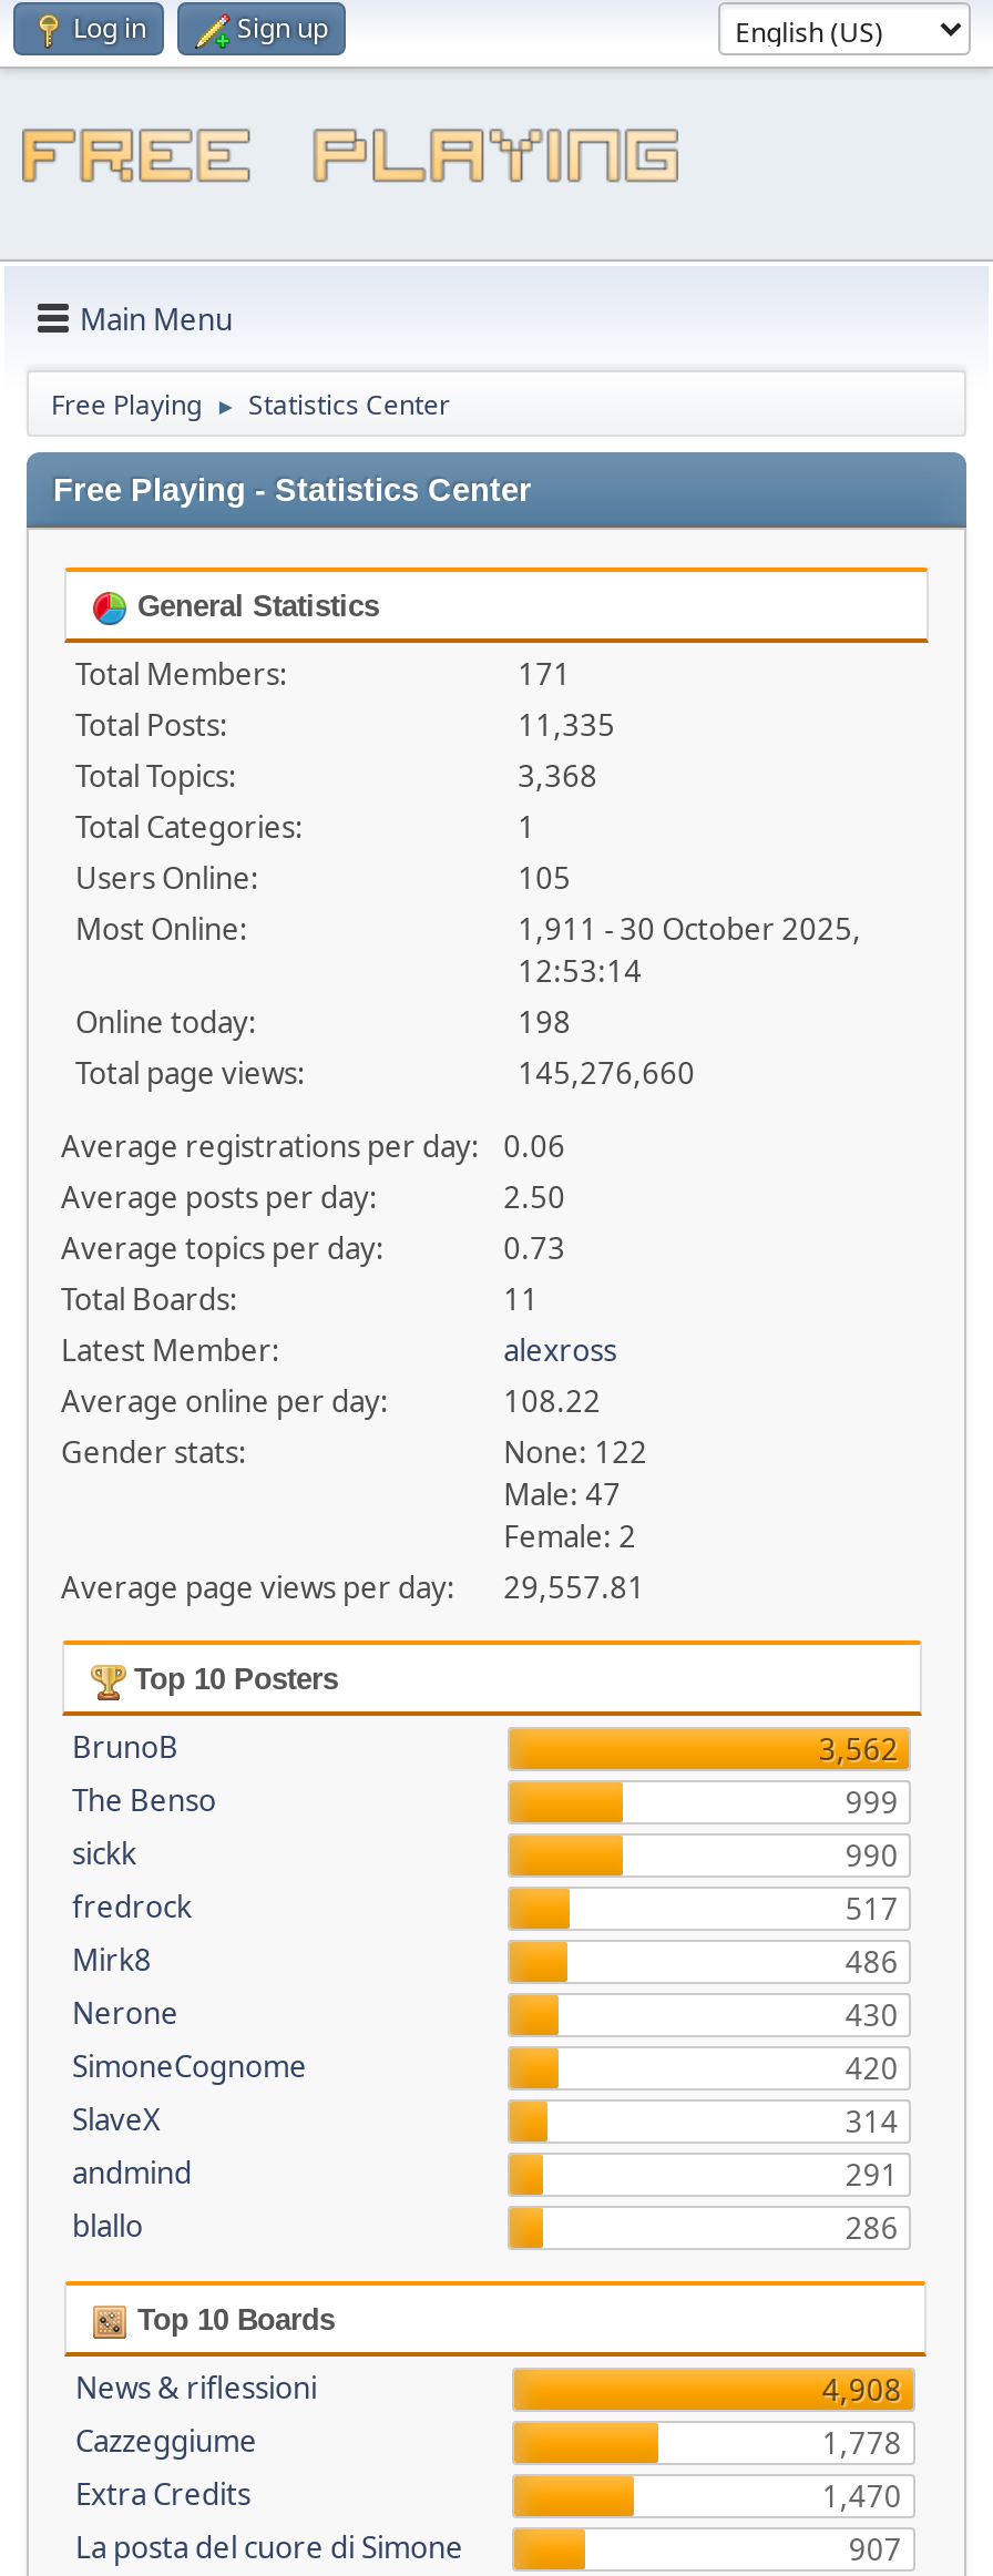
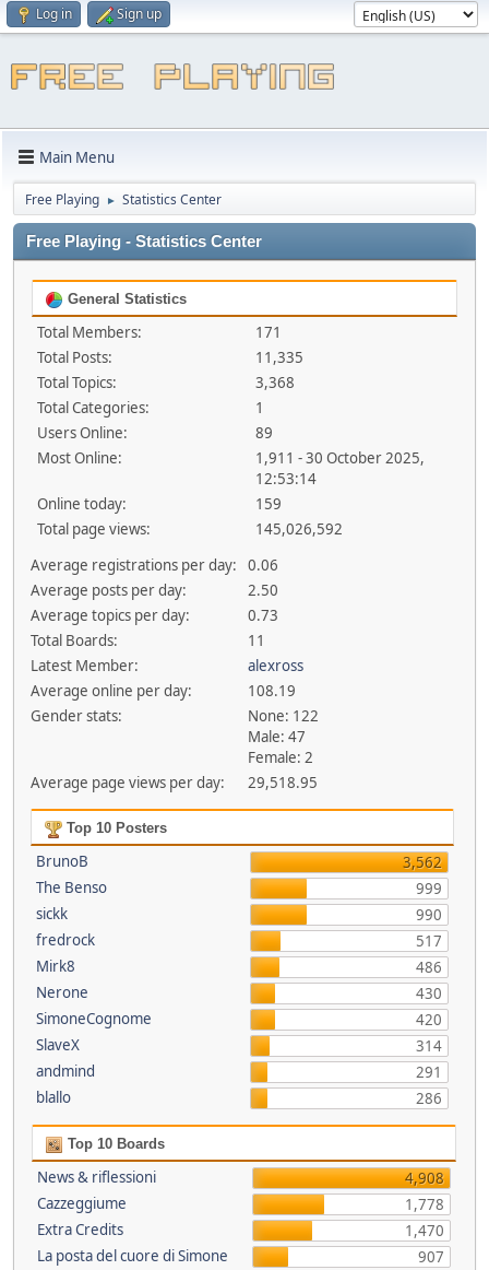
- 105
+ 89

- 198
+ 159

- 145,276,660
+ 145,026,592

- 108.22
+ 108.19

- Average page views per day: 29,557.81
+ Average page views per day: 29,518.95
